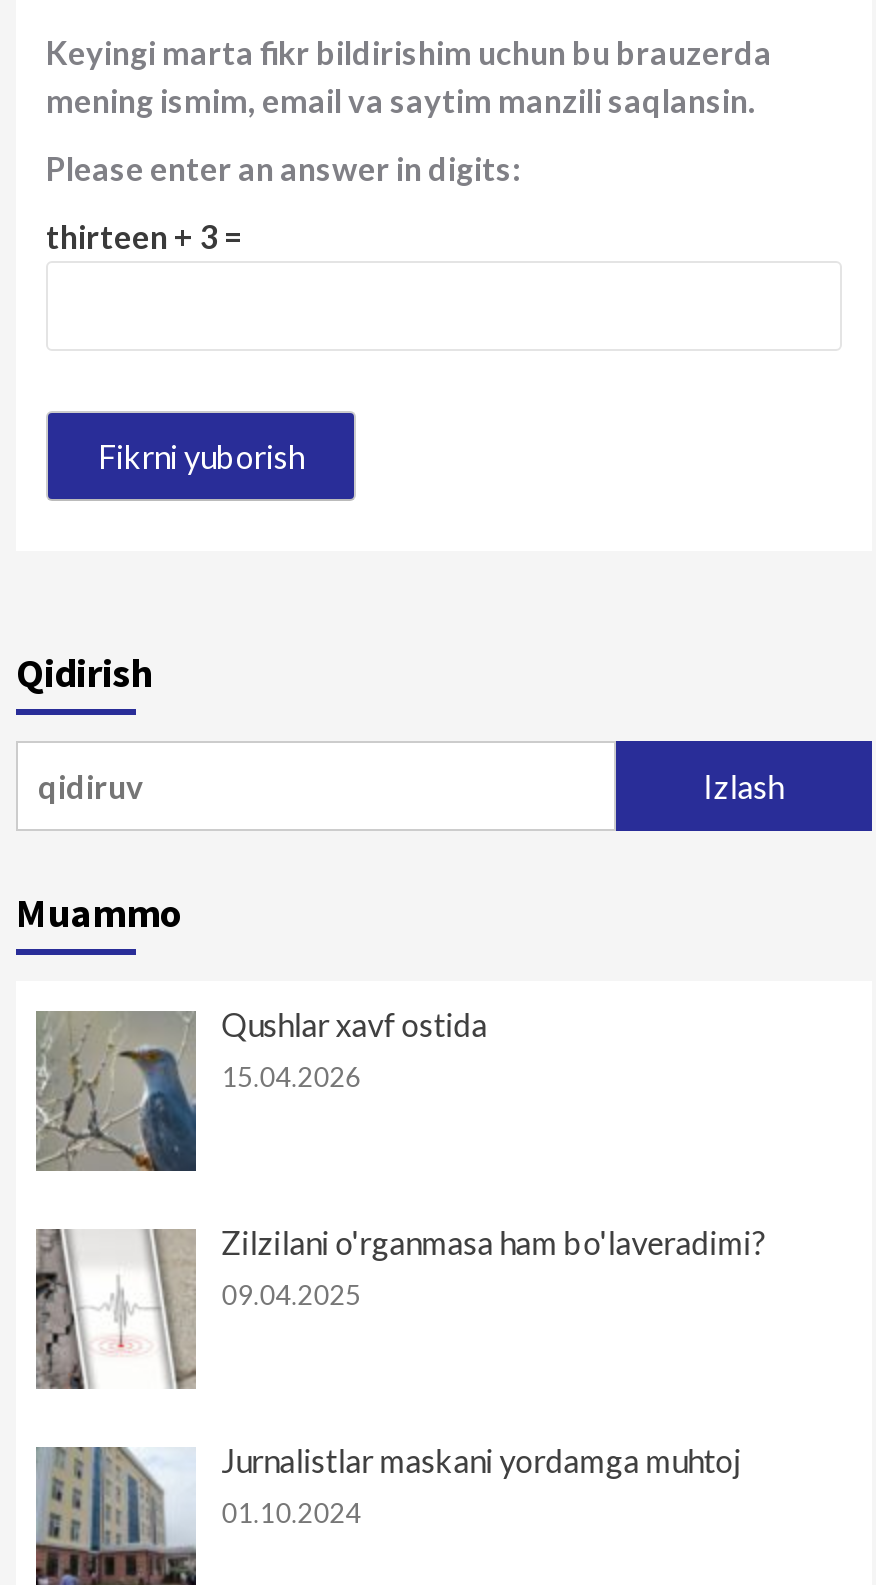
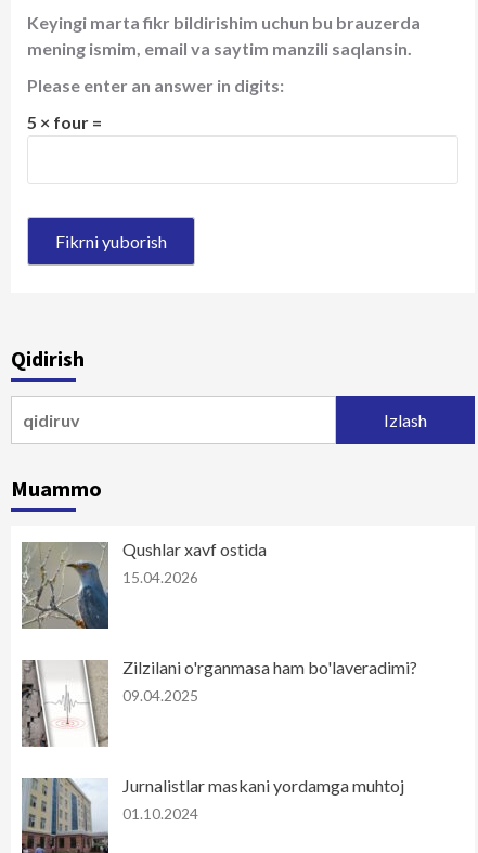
- thirteen + 3 =
+ 5 × four =
